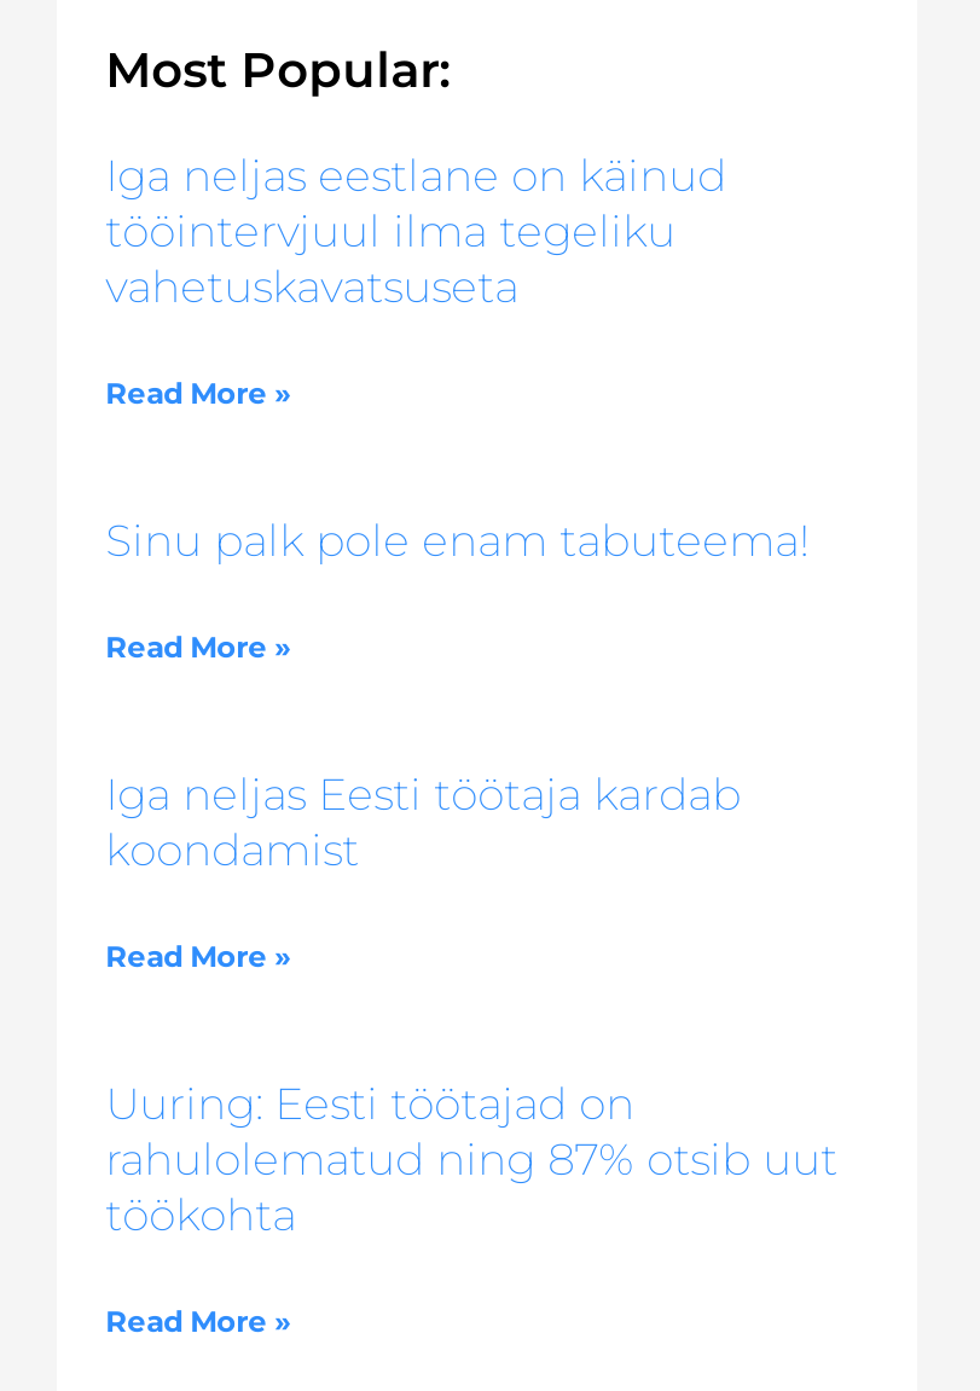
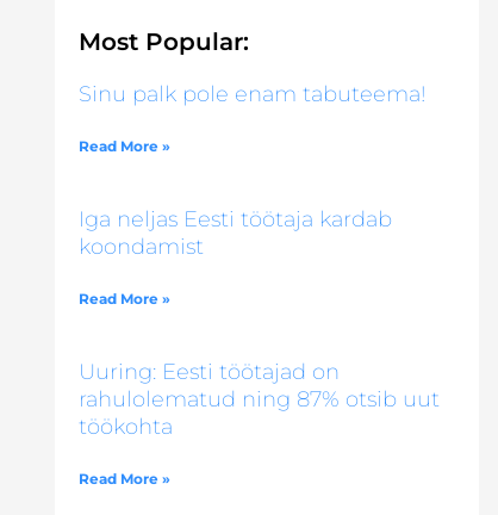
- Iga neljas eestlane on käinud
- tööintervjuul ilma tegeliku
- vahetuskavatsuseta
- Read More »
